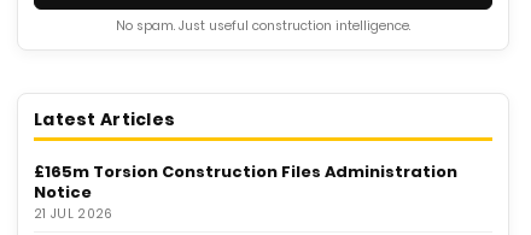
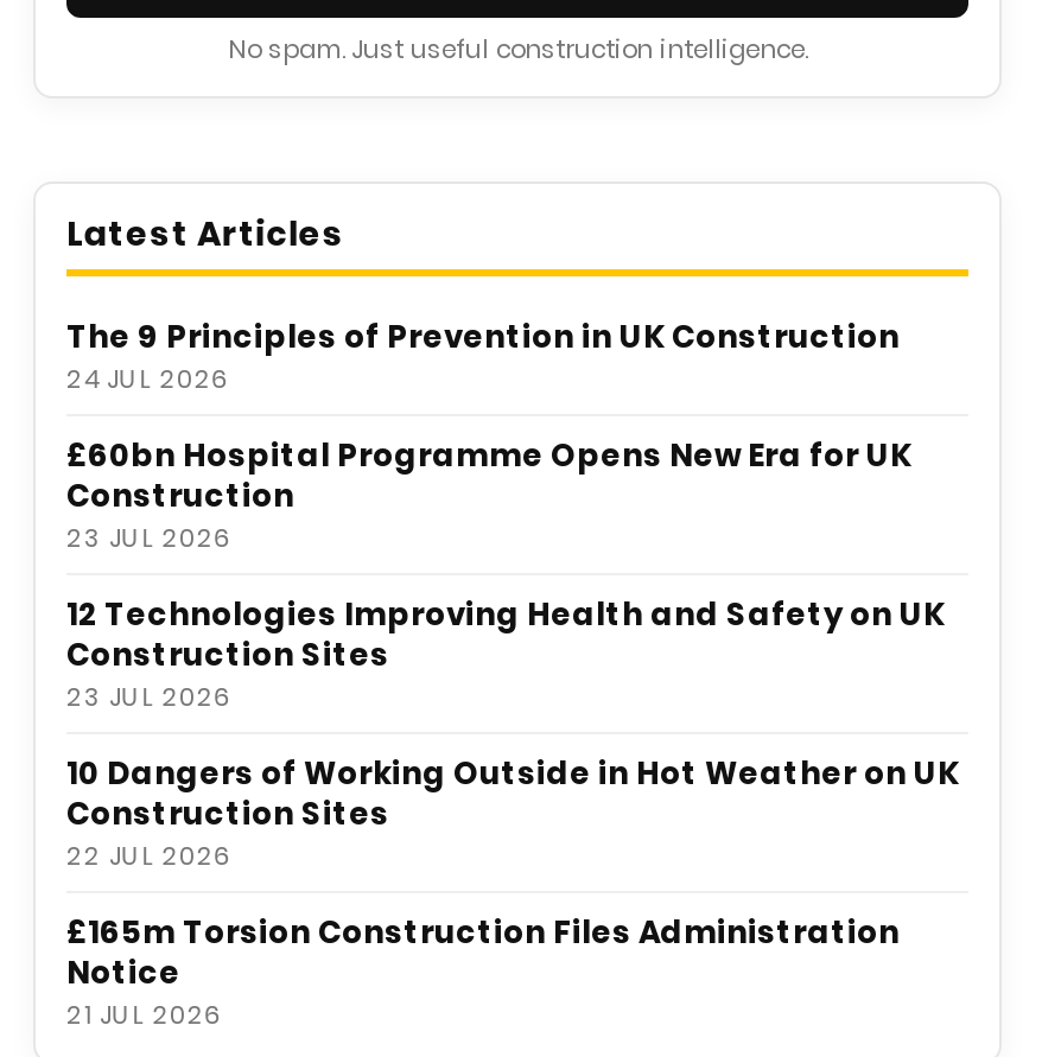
+ The 9 Principles of Prevention in UK Construction
+ 24 JUL 2026
+ £60bn Hospital Programme Opens New Era for UK
+ Construction
+ 23 JUL 2026
+ 12 Technologies Improving Health and Safety on UK
+ Construction Sites
+ 23 JUL 2026
+ 10 Dangers of Working Outside in Hot Weather on UK
+ Construction Sites
+ 22 JUL 2026
